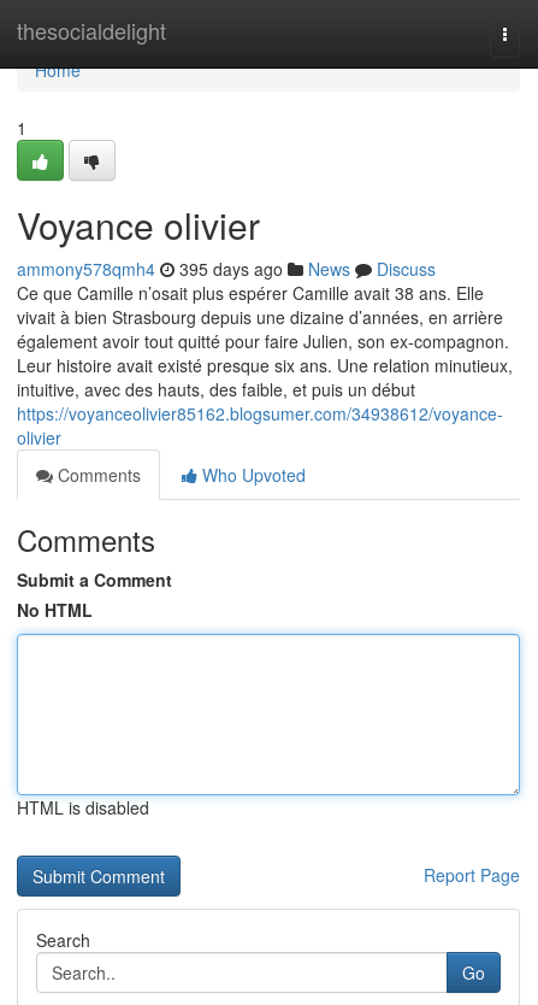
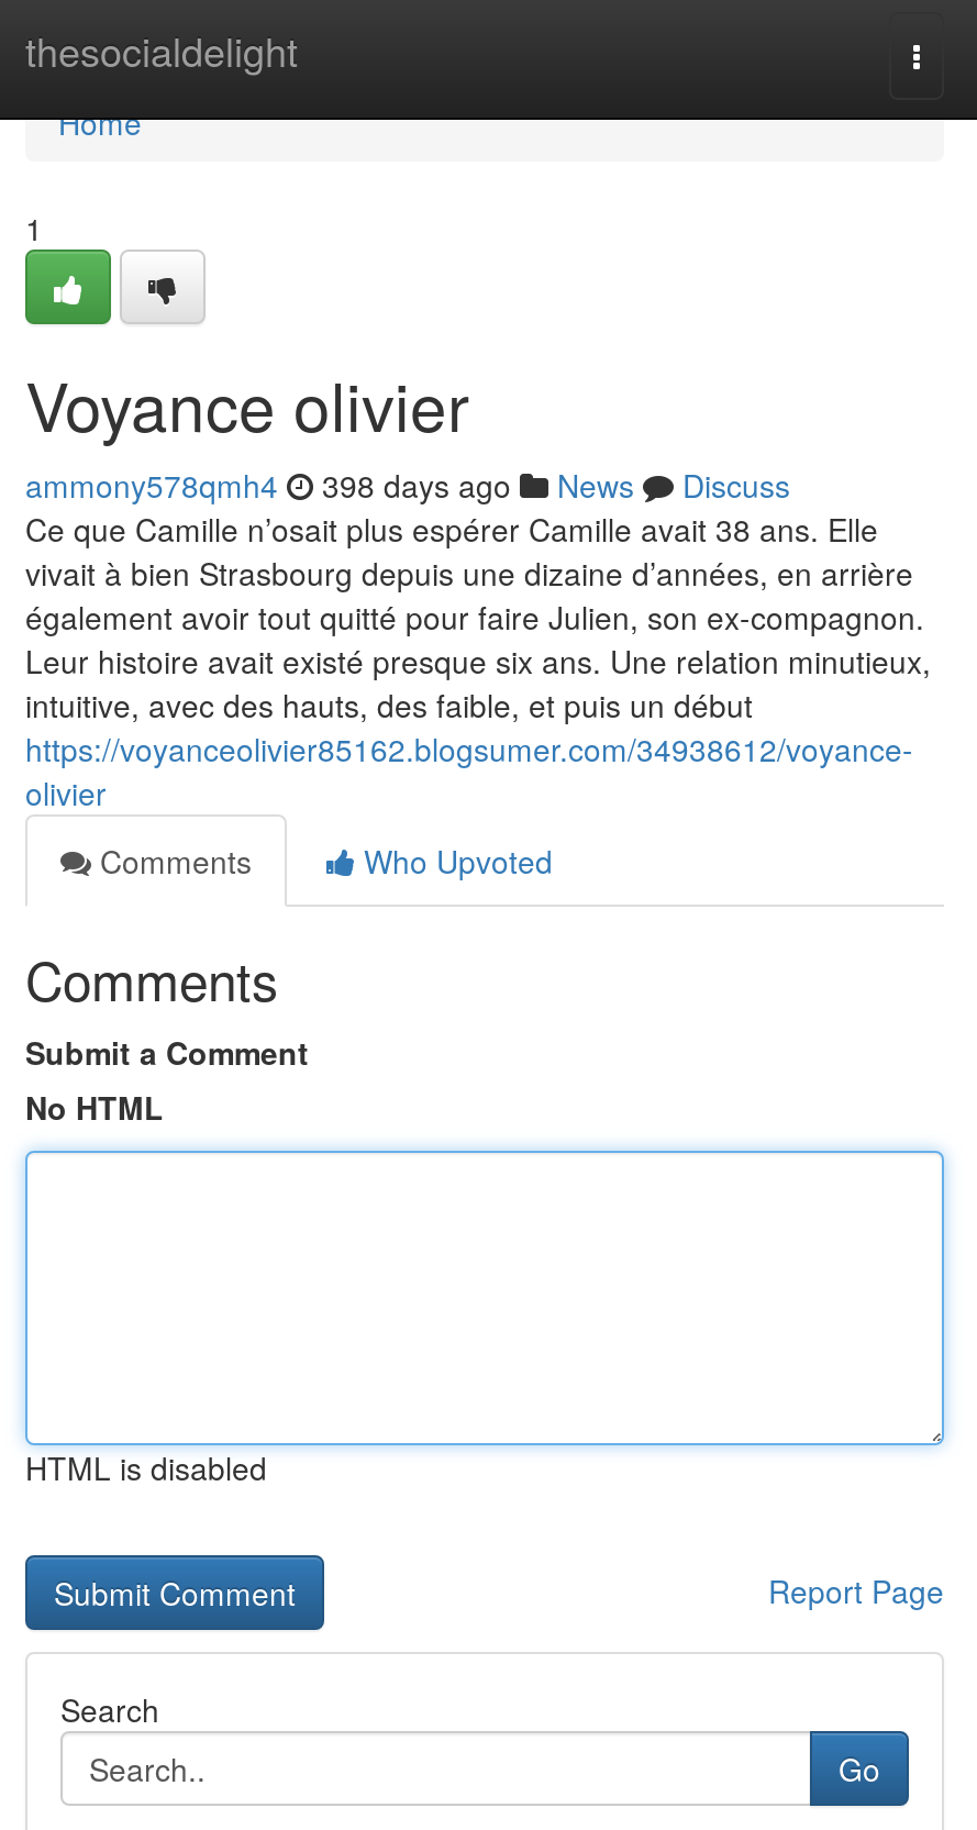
- ammony578qmh4 395 days ago News Discuss
+ ammony578qmh4 398 days ago News Discuss
